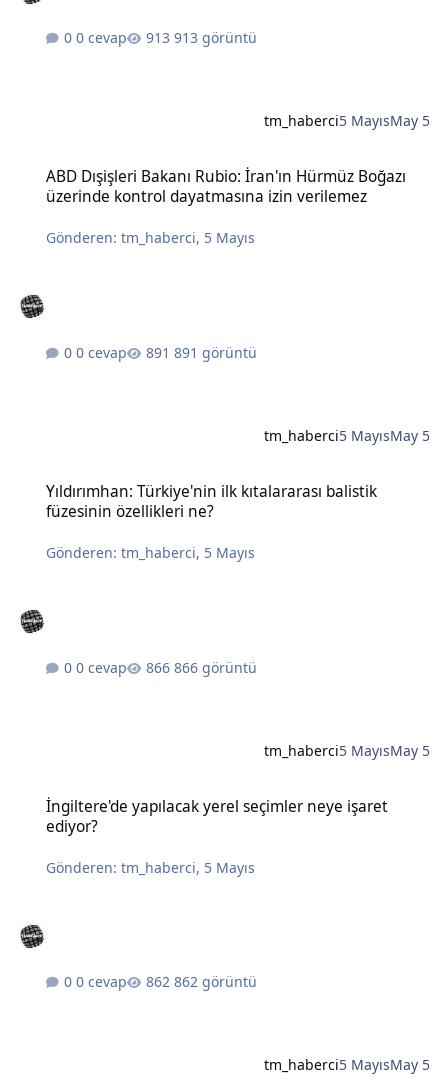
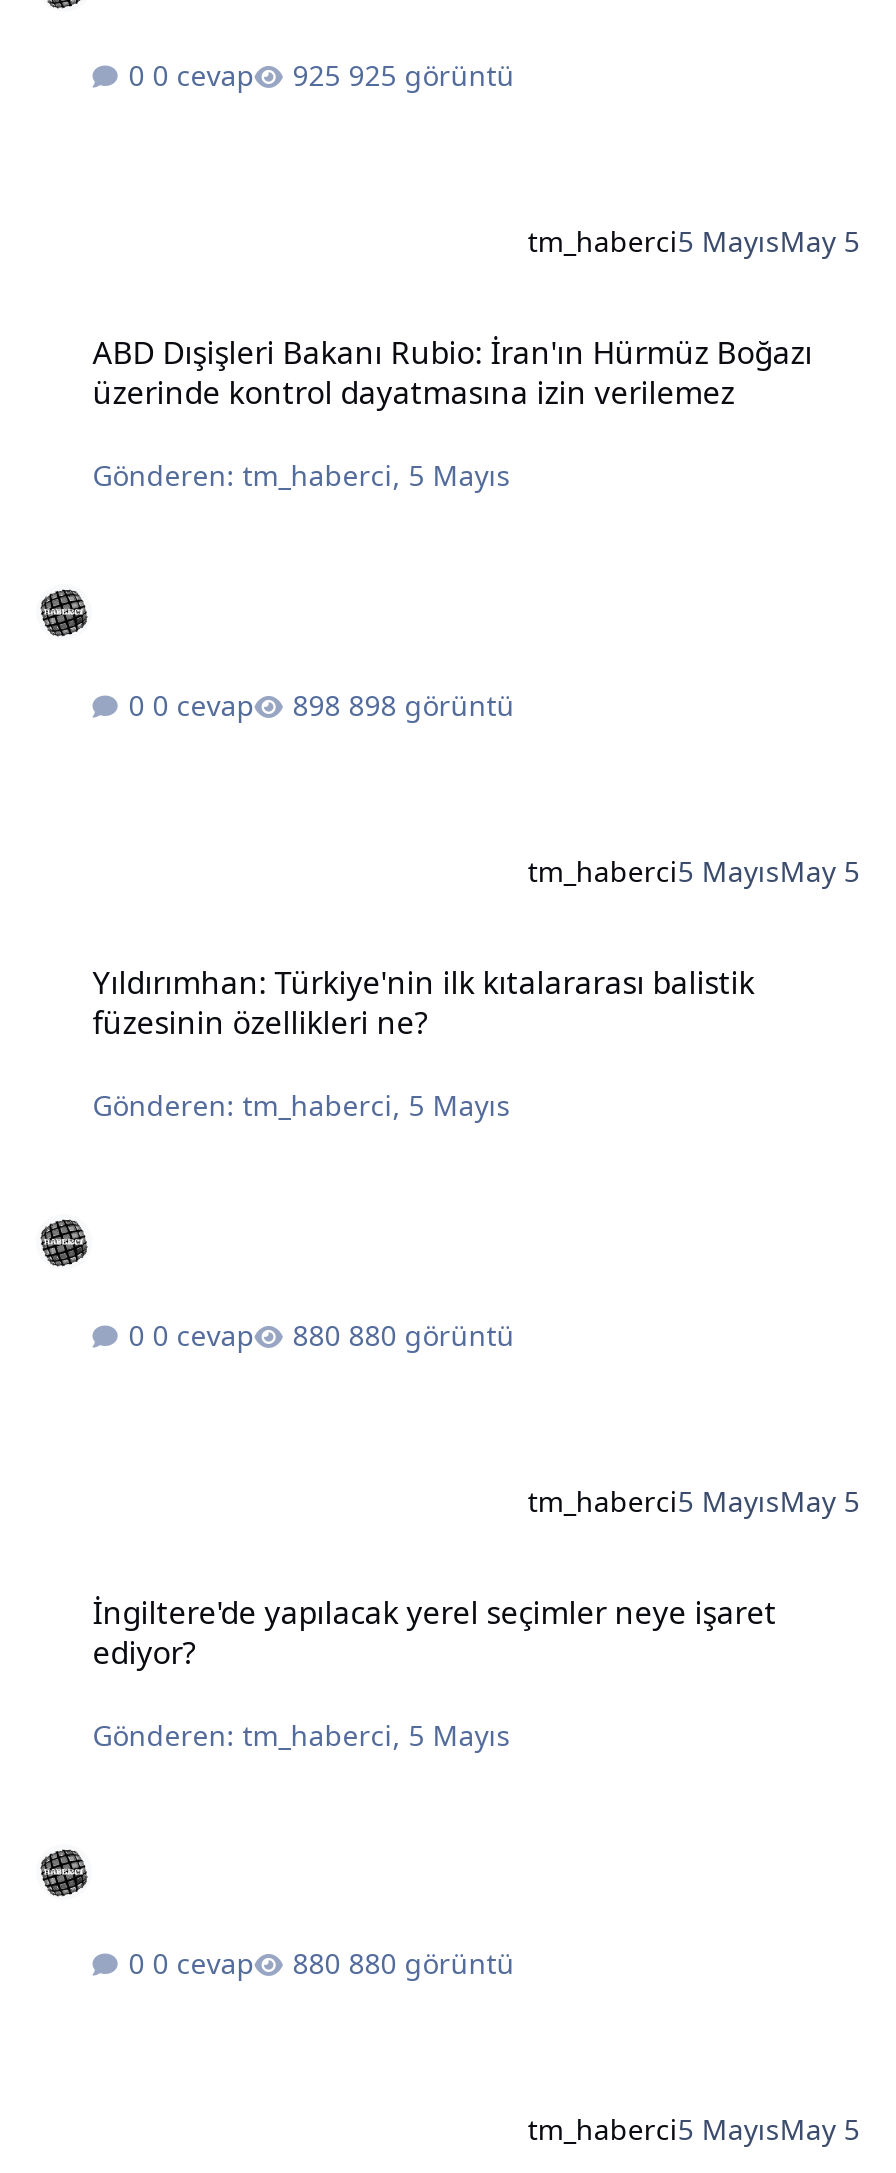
- 913 görüntü
+ 925 görüntü

- 891 görüntü
+ 898 görüntü

- 866 görüntü
+ 880 görüntü

- 862 görüntü
+ 880 görüntü
